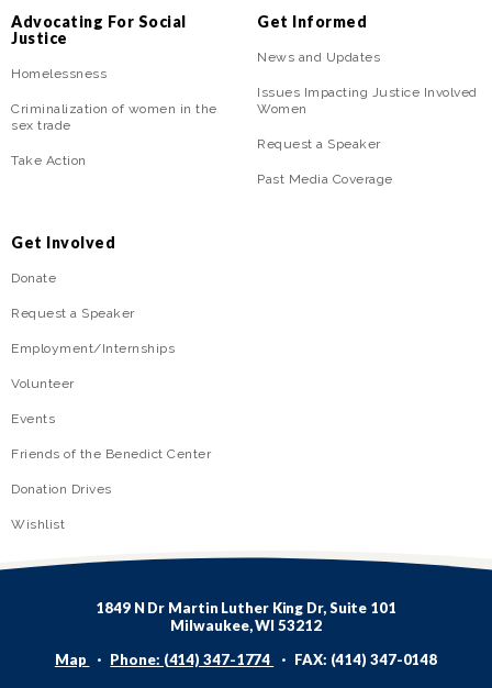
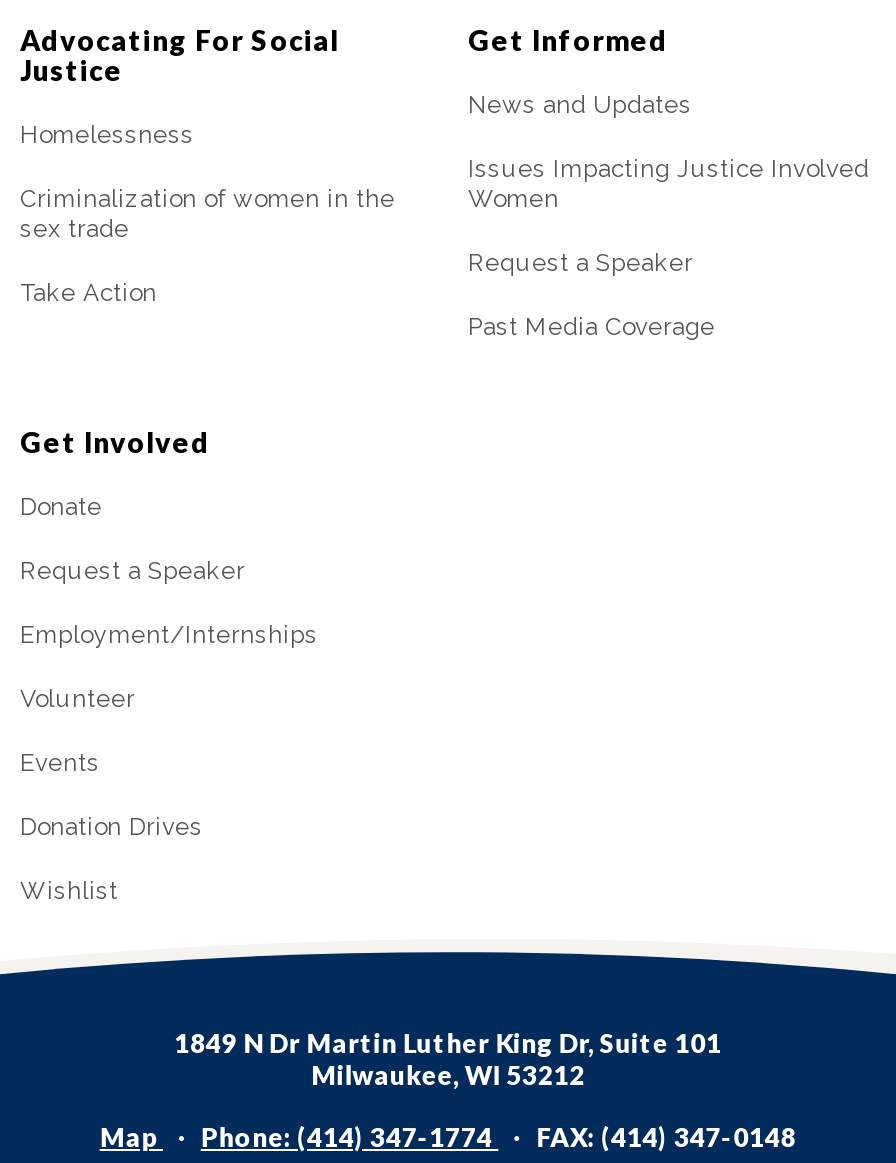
- Friends of the Benedict Center
